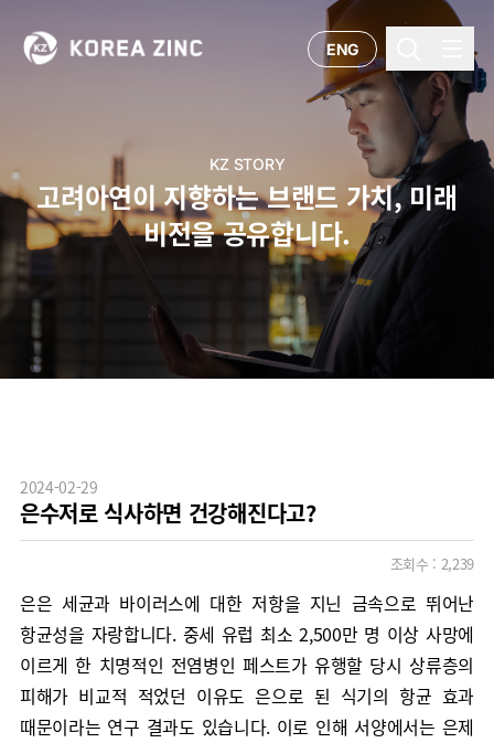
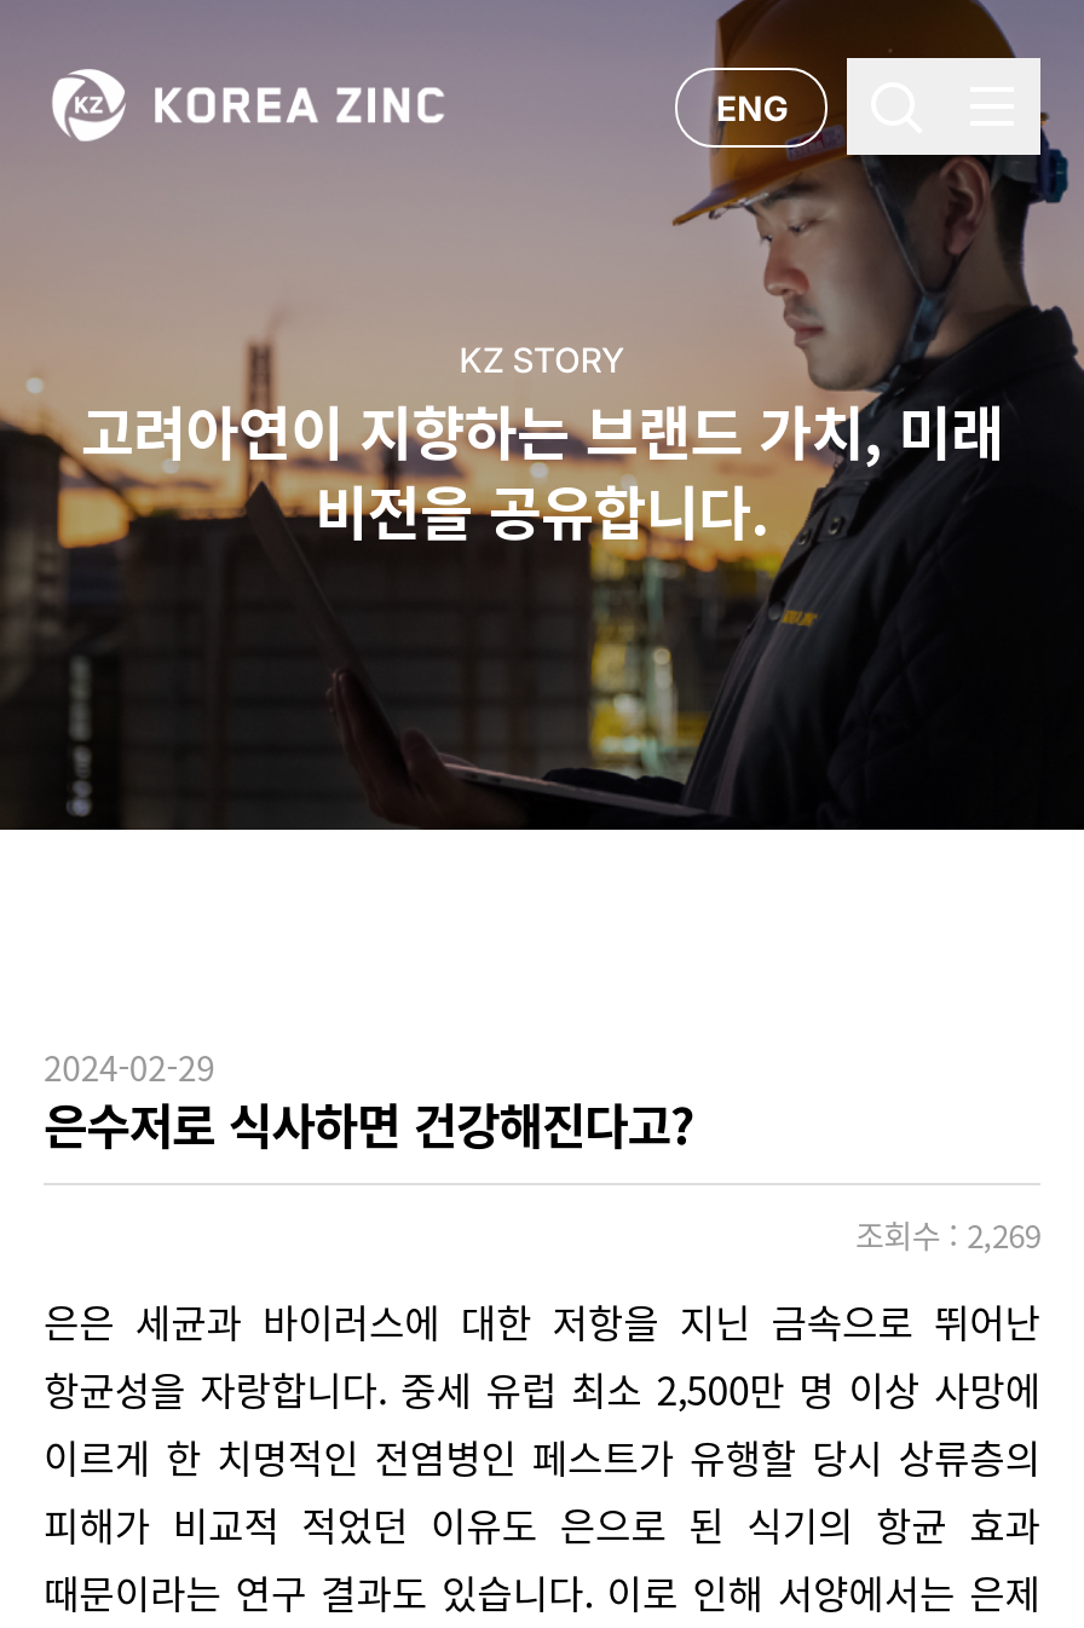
- 조회수 : 2,239
+ 조회수 : 2,269
